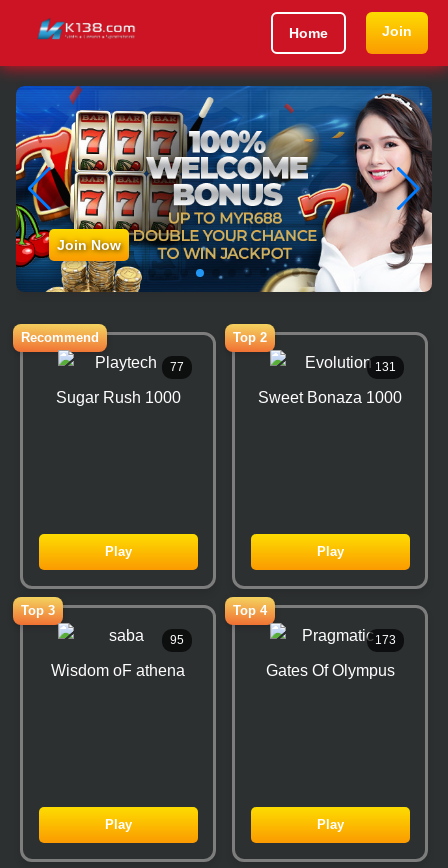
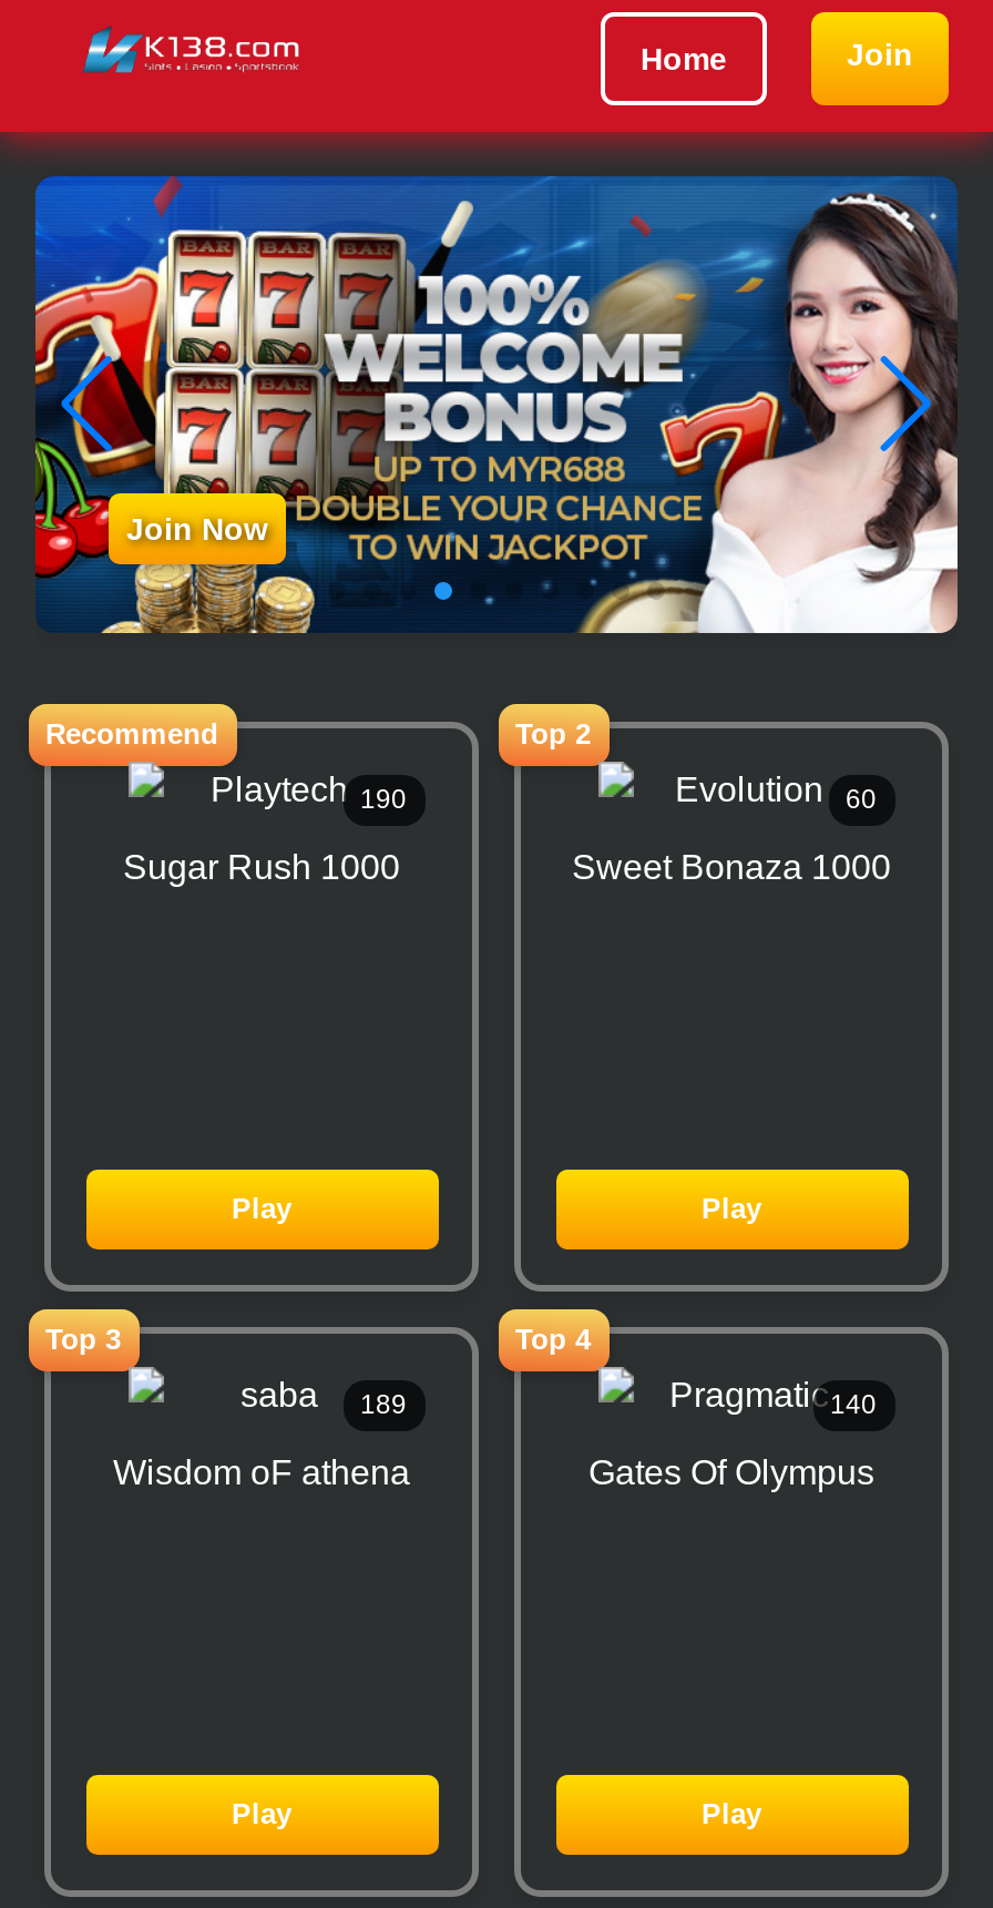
- 77
+ 190

- 131
+ 60

- 95
+ 189

- 173
+ 140
